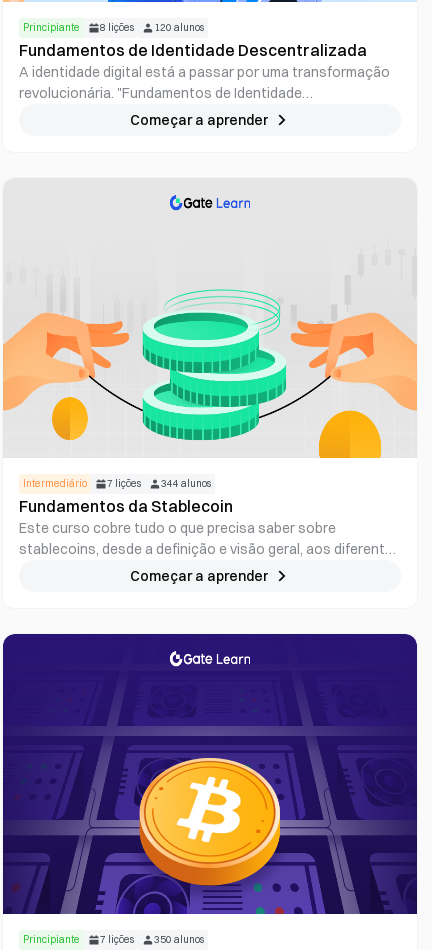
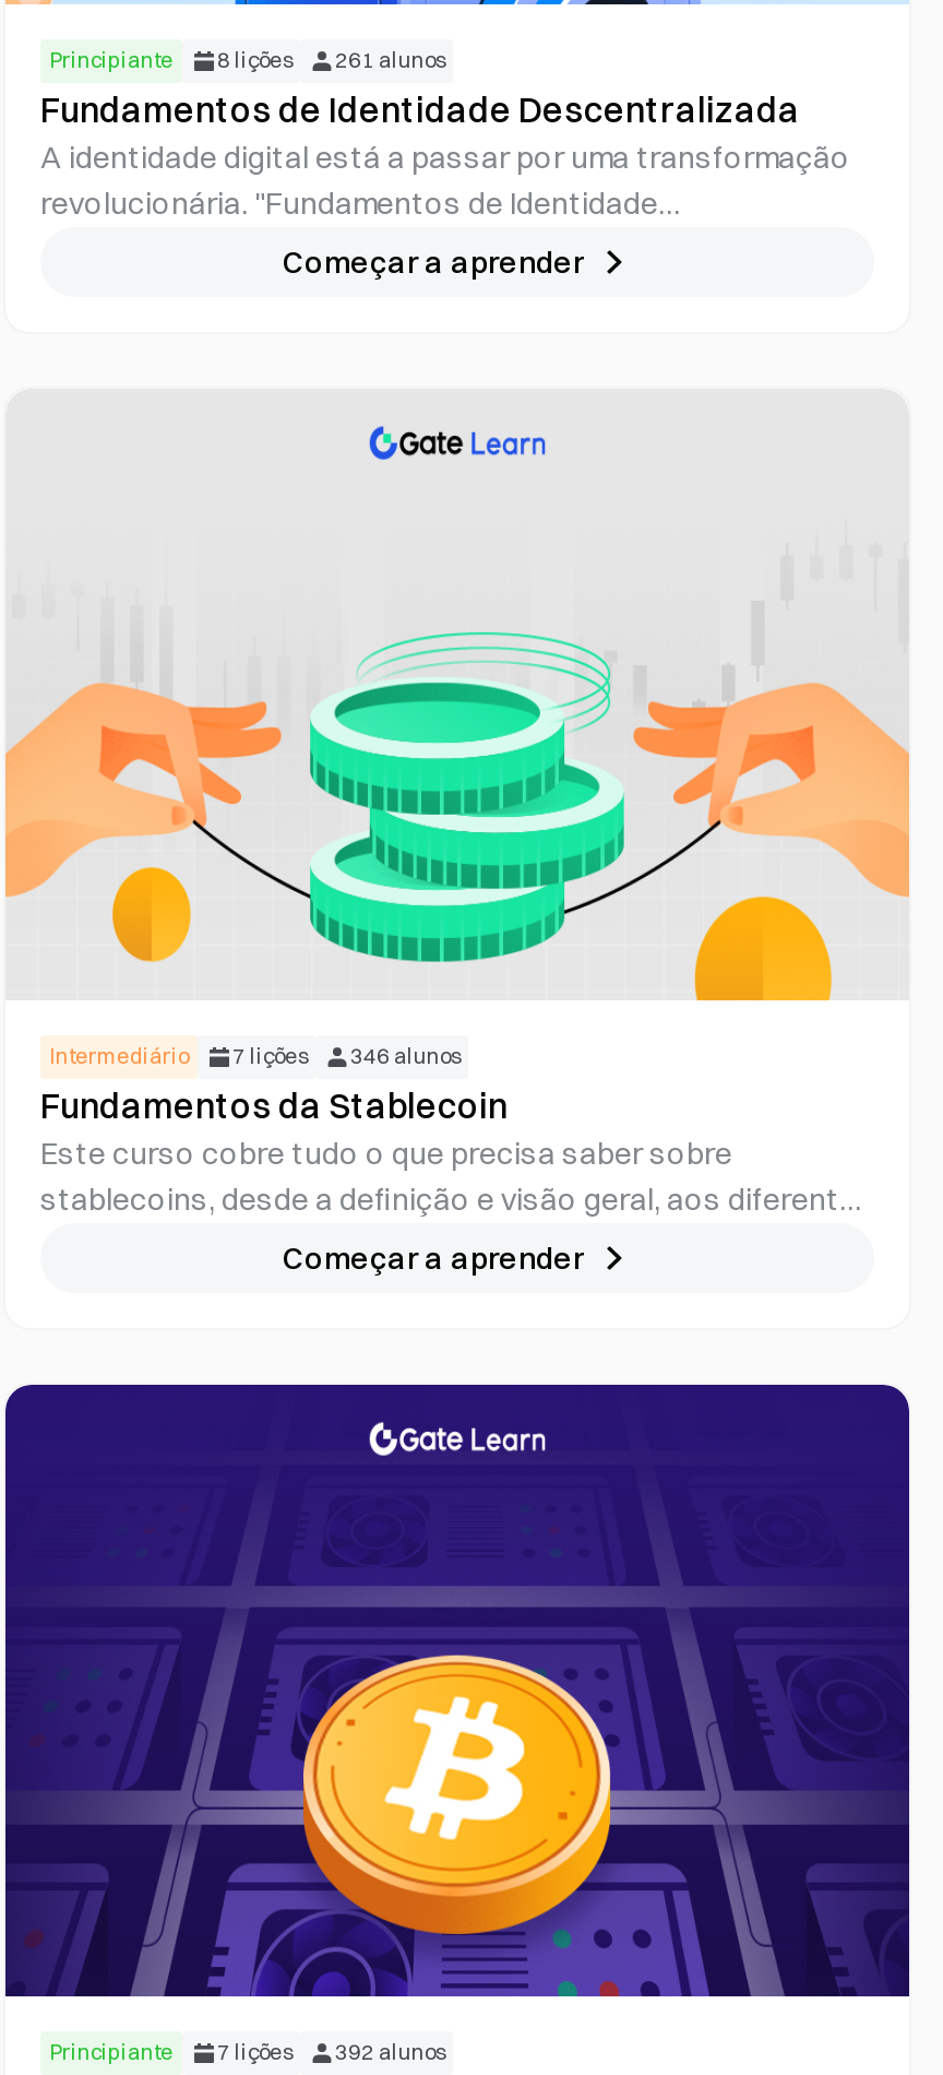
- Principiante 8 lições 120 alunos
+ Principiante 8 lições 261 alunos

- Intermediário 7 lições 344 alunos
+ Intermediário 7 lições 346 alunos

- Principiante 7 lições 350 alunos
+ Principiante 7 lições 392 alunos
